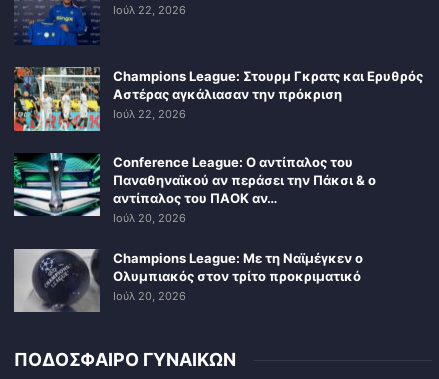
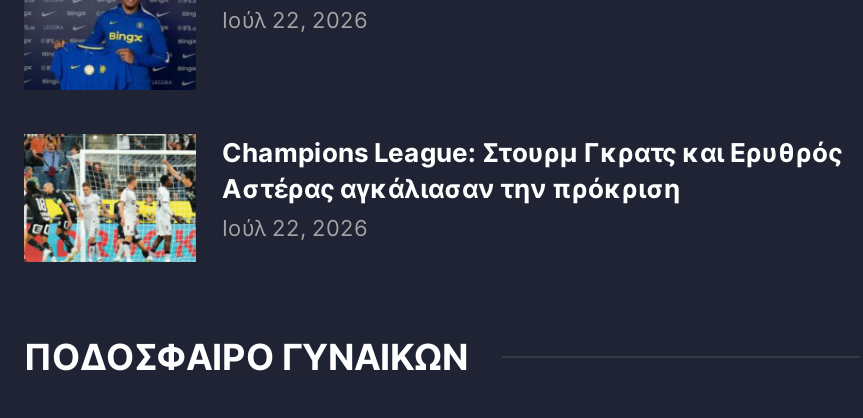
- [image]
- Conference League: Ο αντίπαλος του
- Παναθηναϊκού αν περάσει την Πάκσι & ο
- αντίπαλος του ΠΑΟΚ αν…
- Ιούλ 20, 2026
- Champions League: Με τη Ναϊμέγκεν ο
- Ολυμπιακός στον τρίτο προκριματικό
- Ιούλ 20, 2026

- [image]
